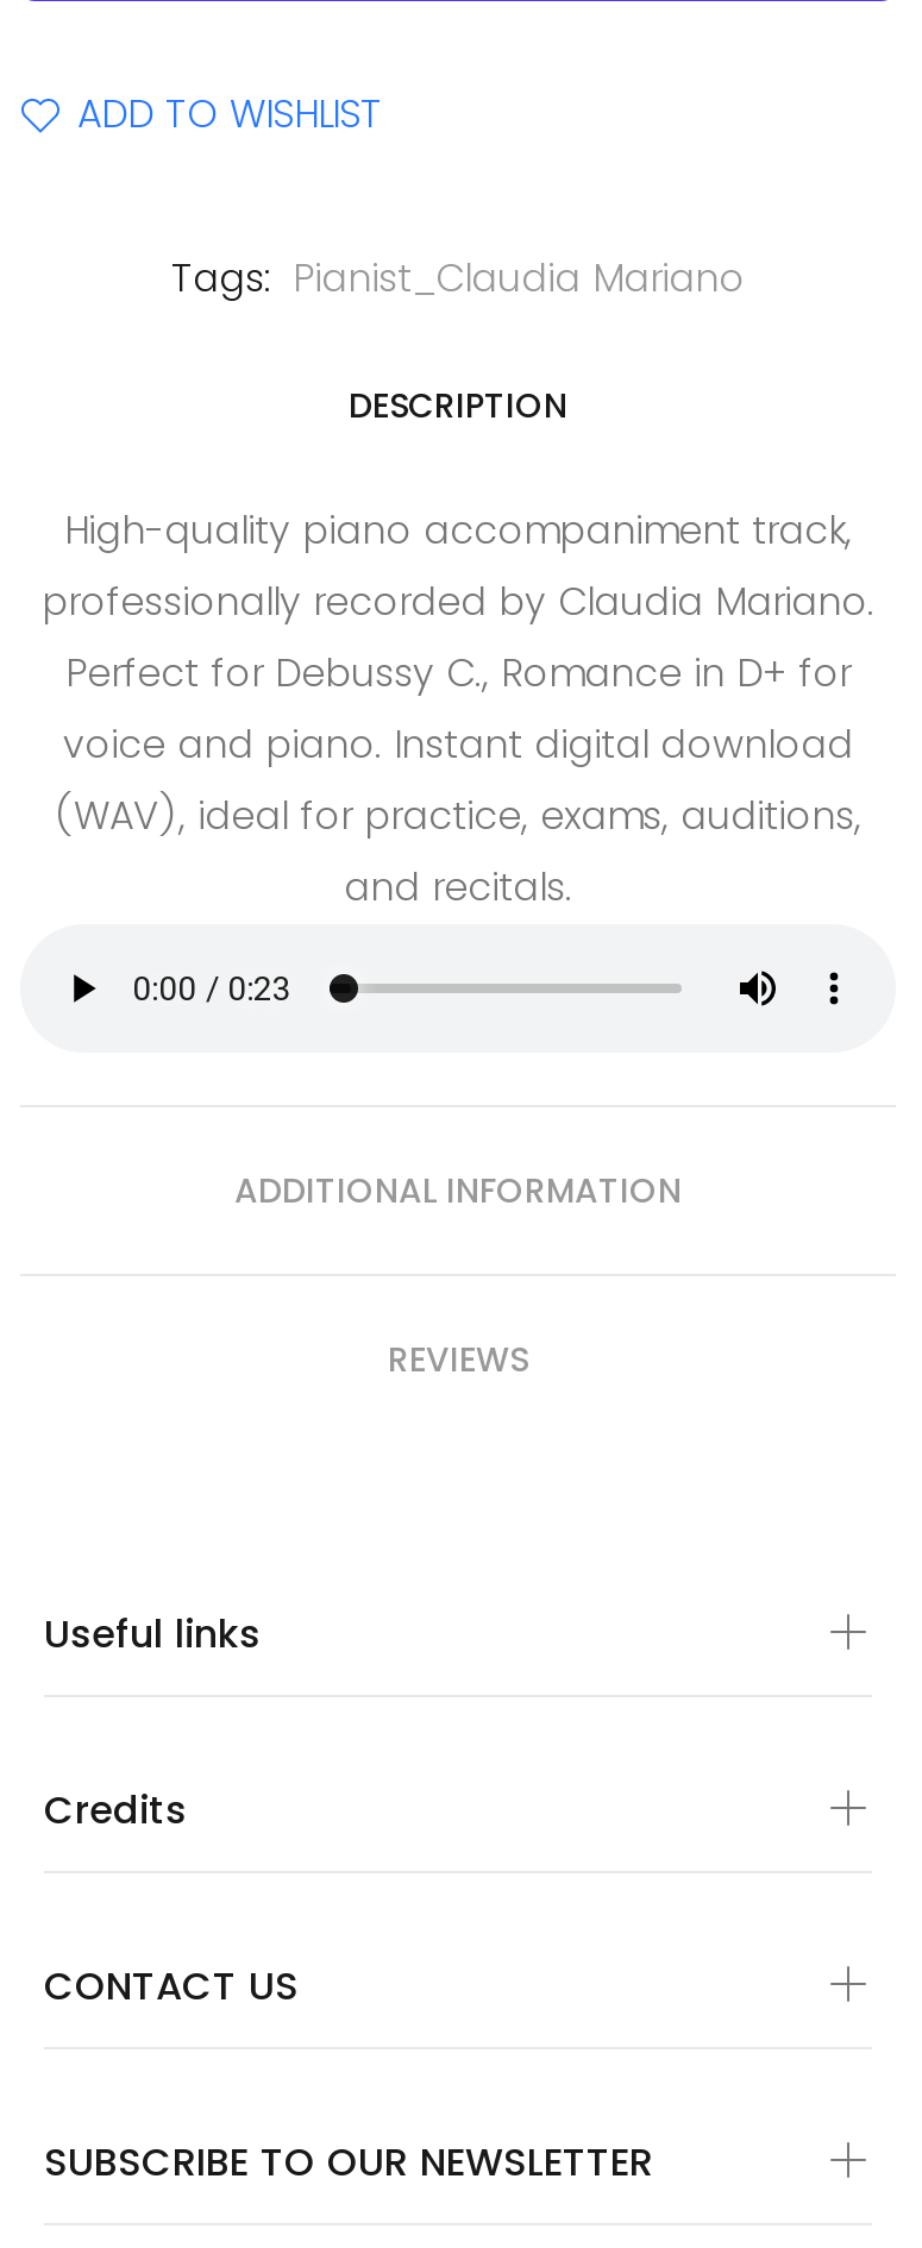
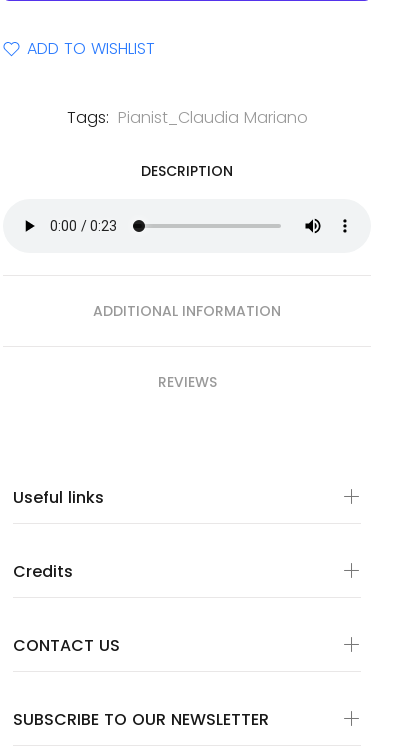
- High-quality piano accompaniment track,
- professionally recorded by Claudia Mariano.
- Perfect for Debussy C., Romance in D+ for
- voice and piano. Instant digital download
- (WAV), ideal for practice, exams, auditions,
- and recitals.
